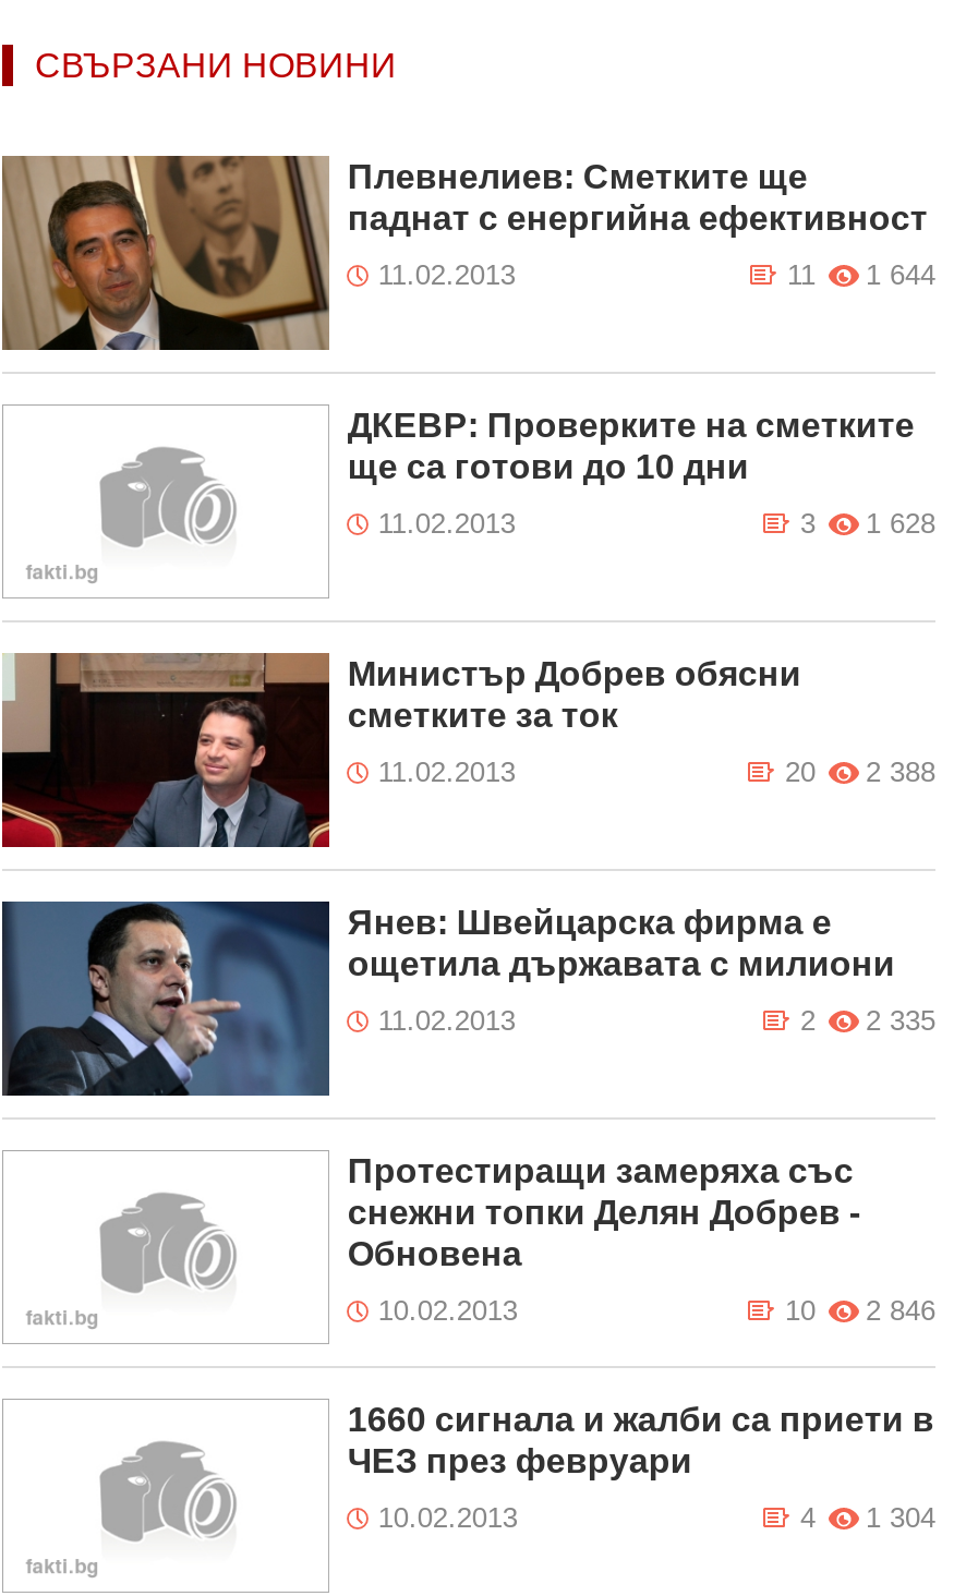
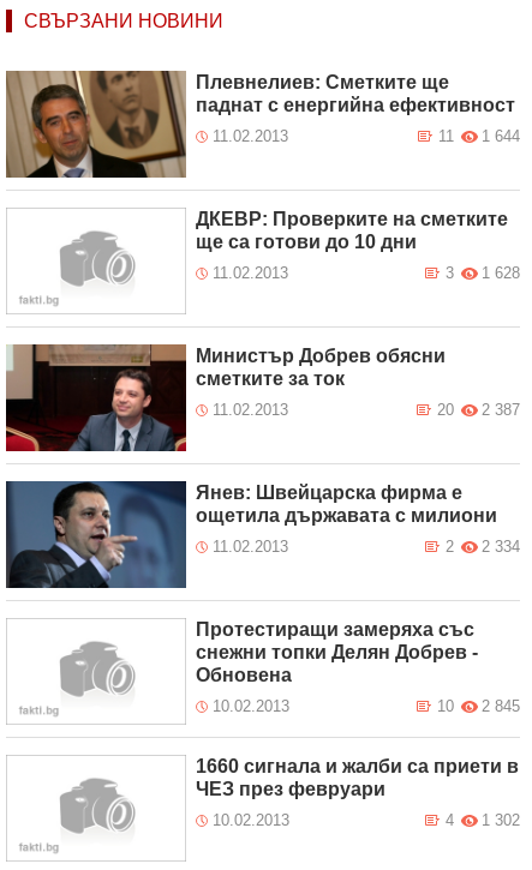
- 20 2 388
+ 20 2 387

- 2 2 335
+ 2 2 334

- 10 2 846
+ 10 2 845

- 4 1 304
+ 4 1 302
